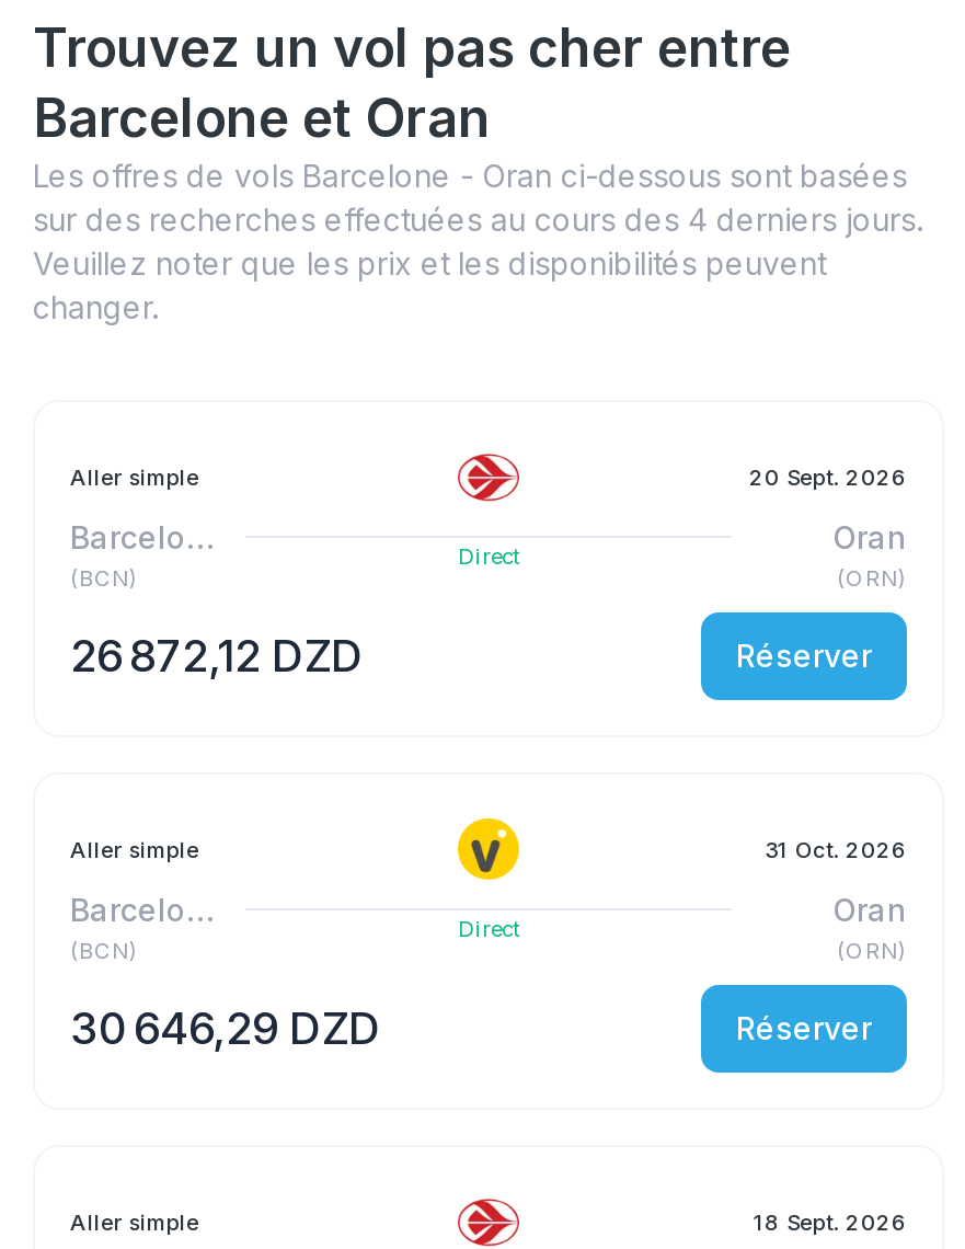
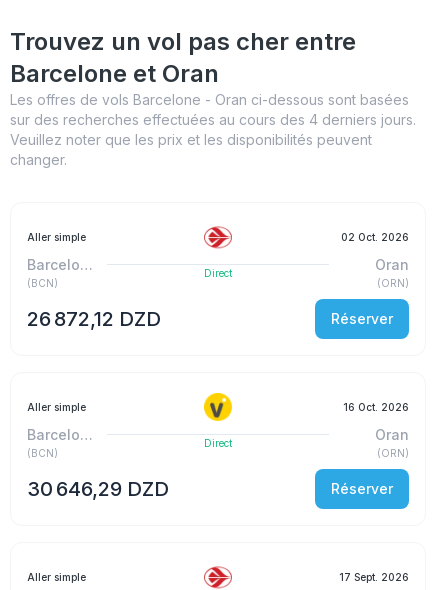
- 20 Sept. 2026
+ 02 Oct. 2026

- 31 Oct. 2026
+ 16 Oct. 2026

- 18 Sept. 2026
+ 17 Sept. 2026
